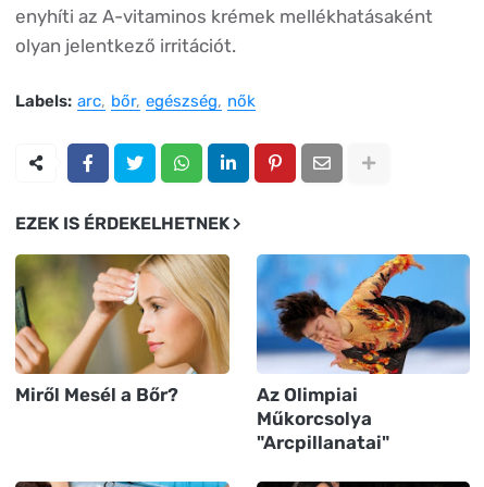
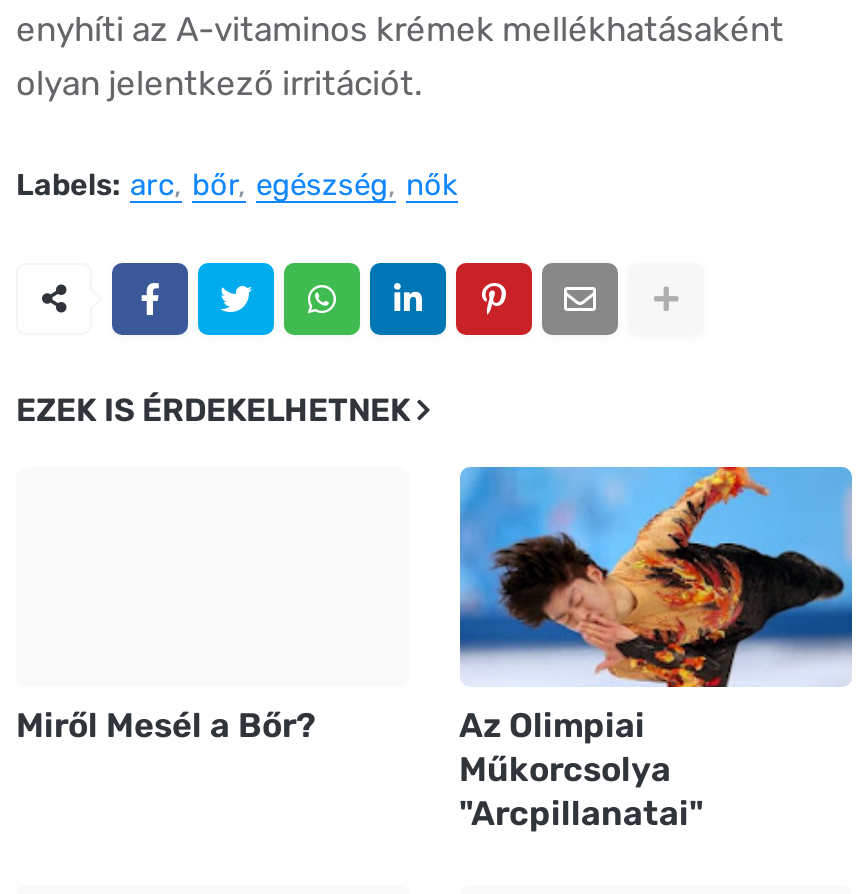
- [image]
